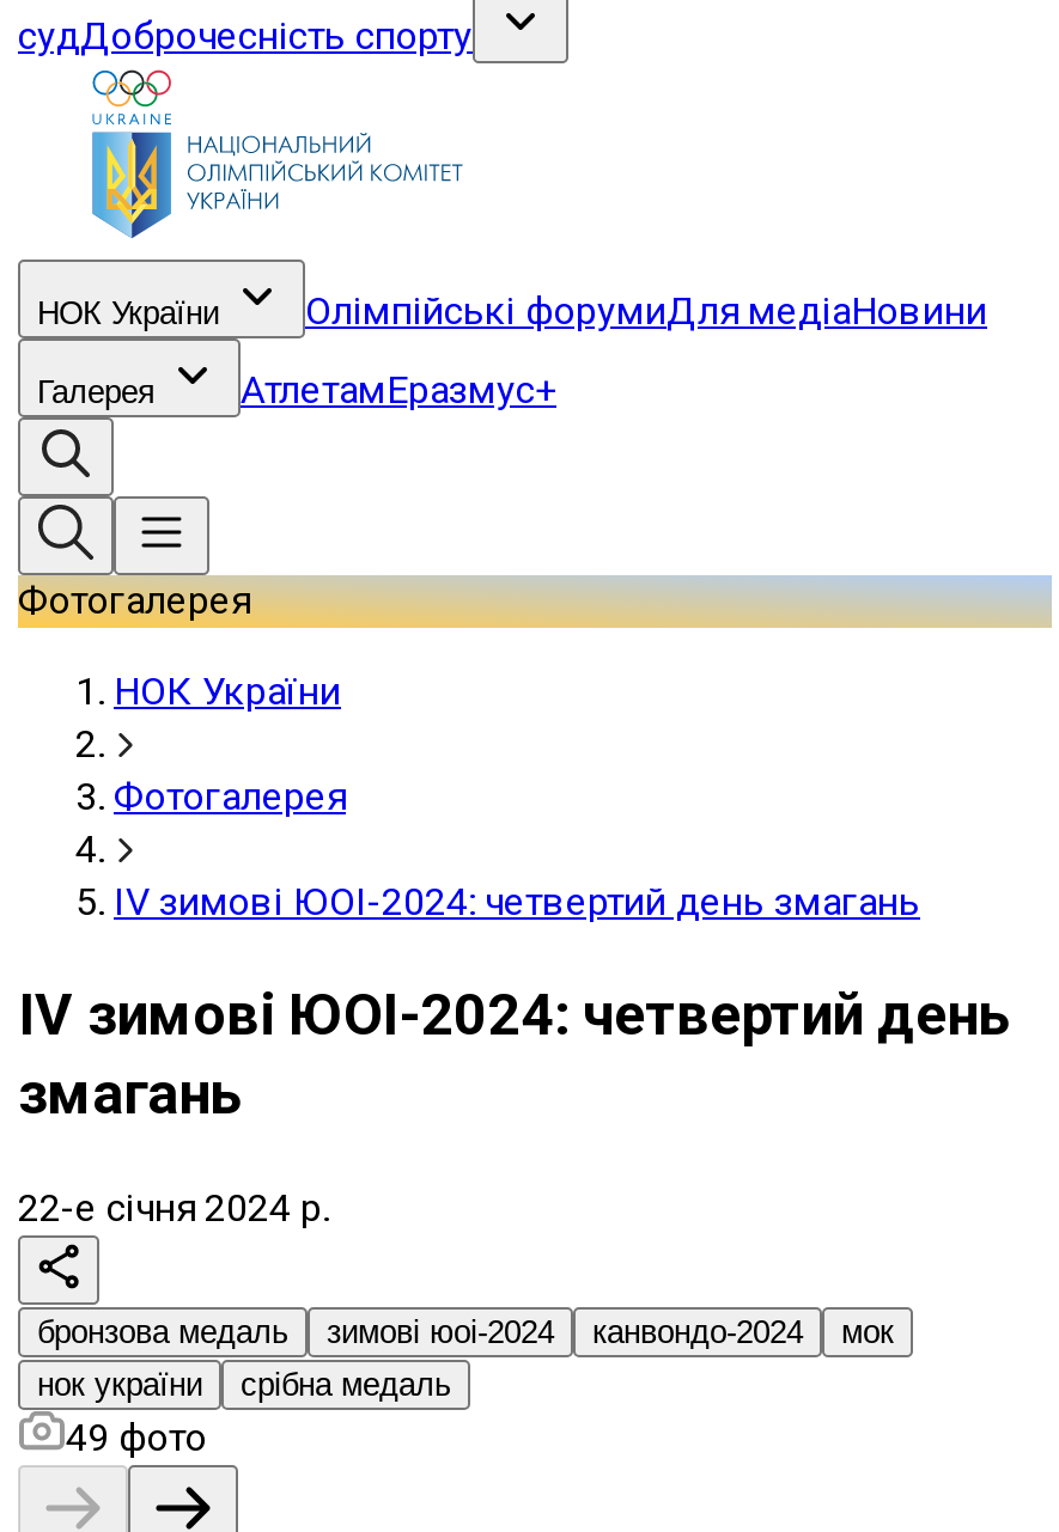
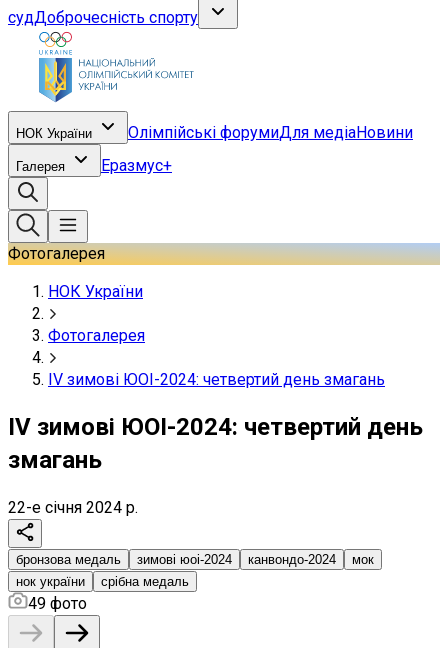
- АтлетамЕразмус+
+ Еразмус+
